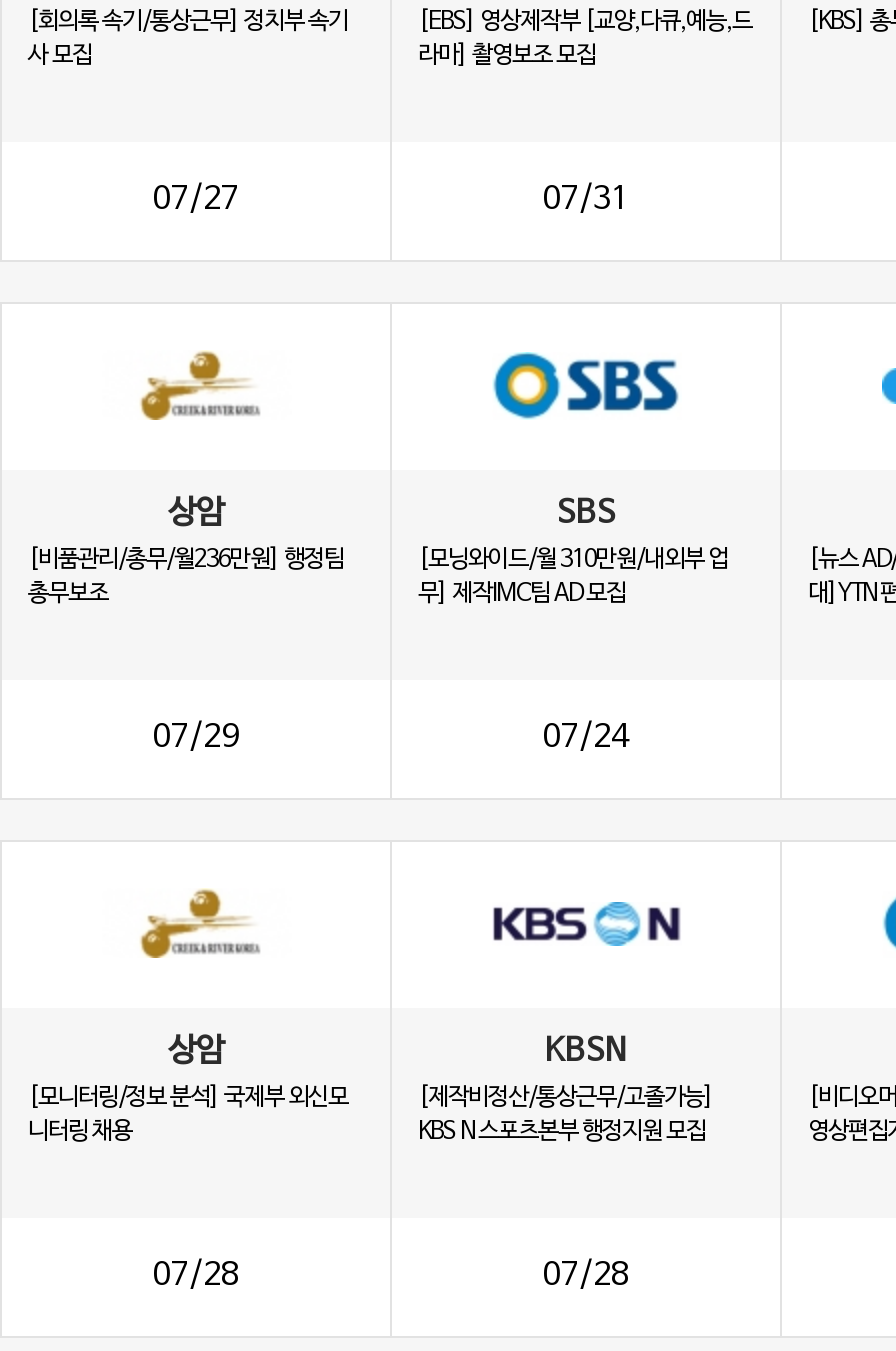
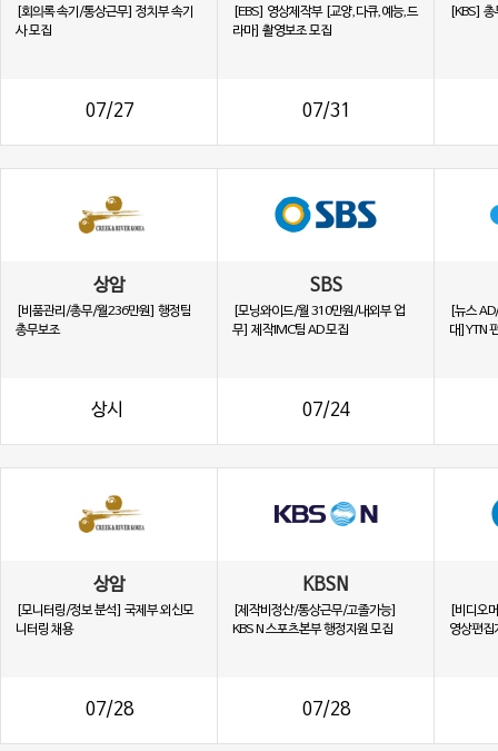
- 07/29
+ 상시
